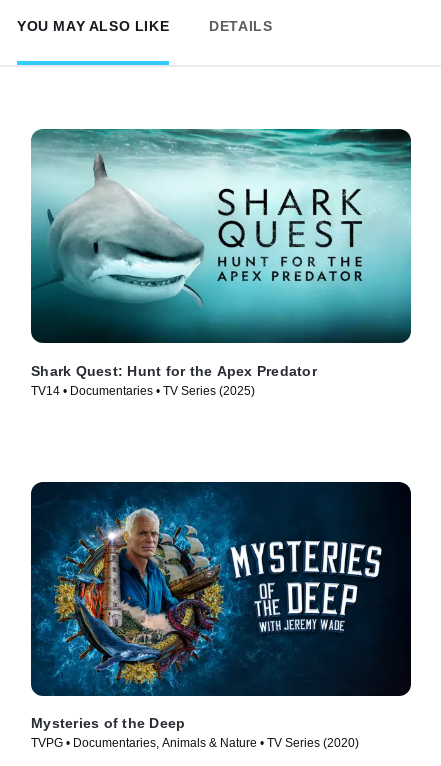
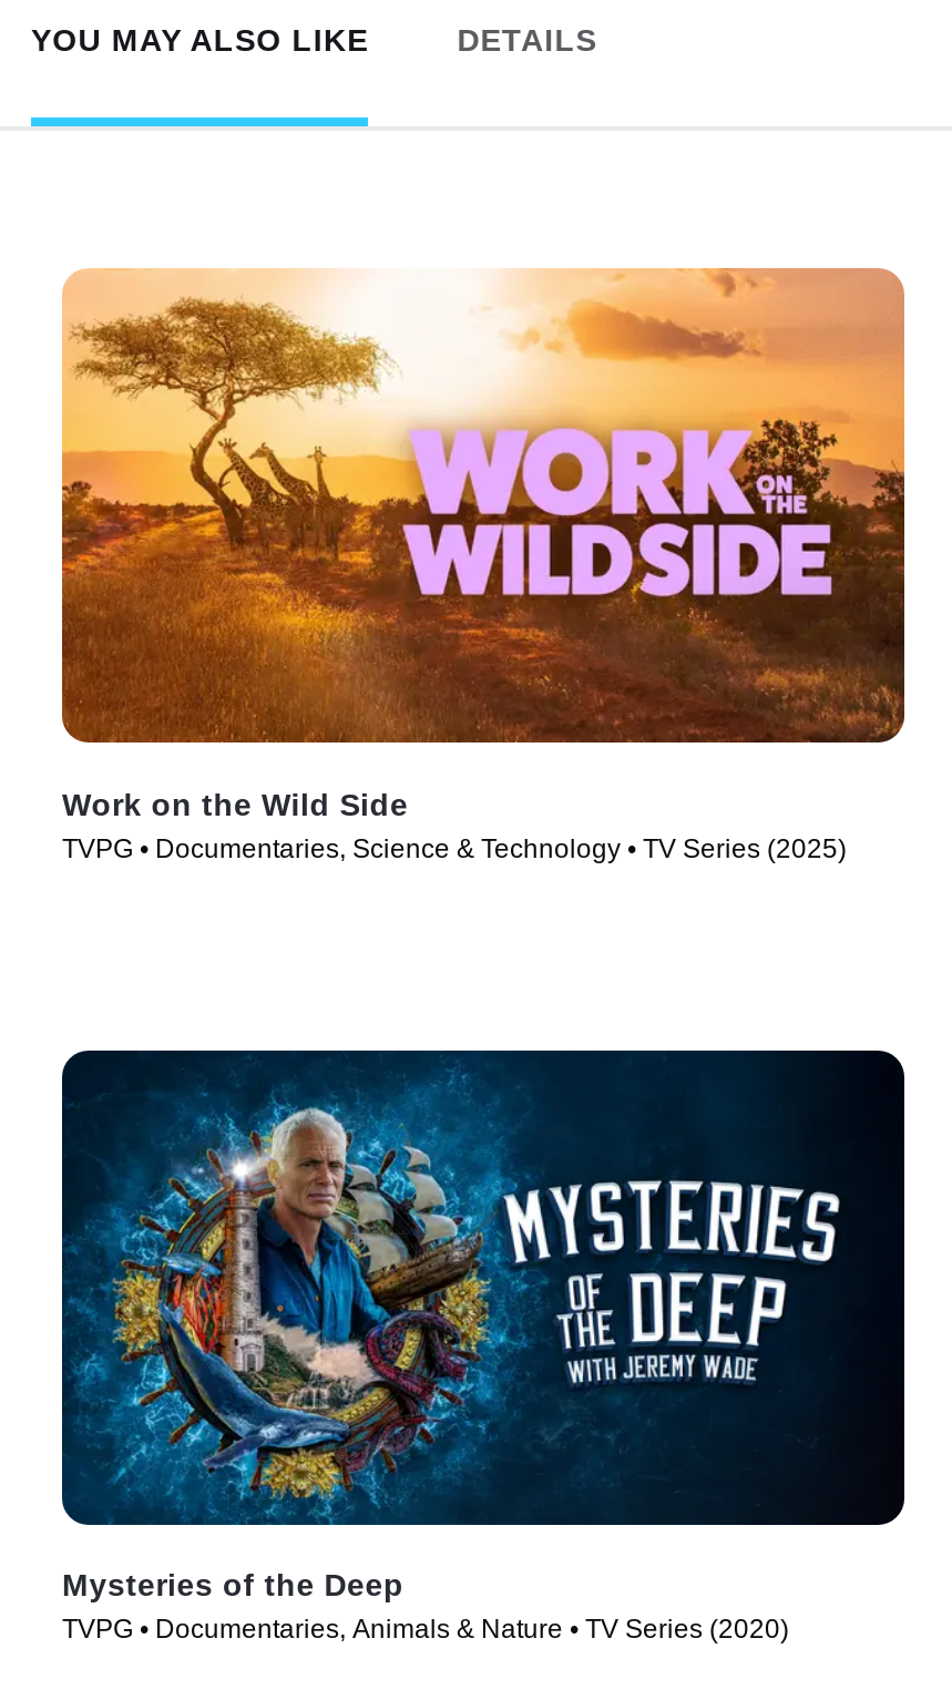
- [image]
- Shark Quest: Hunt for the Apex Predator
- TV14 • Documentaries • TV Series (2025)
+ [image]
+ Work on the Wild Side
+ TVPG • Documentaries, Science & Technology • TV Series (2025)
